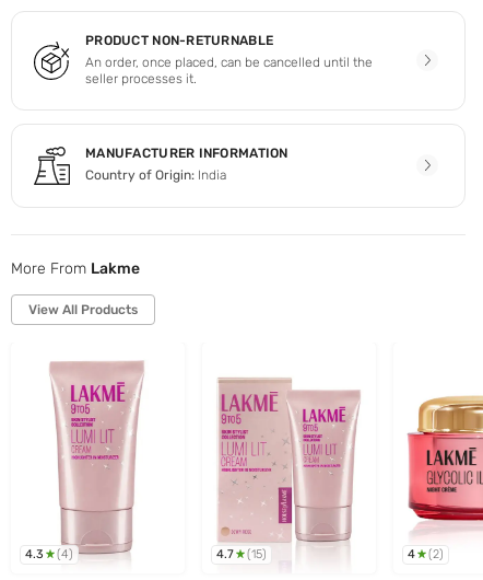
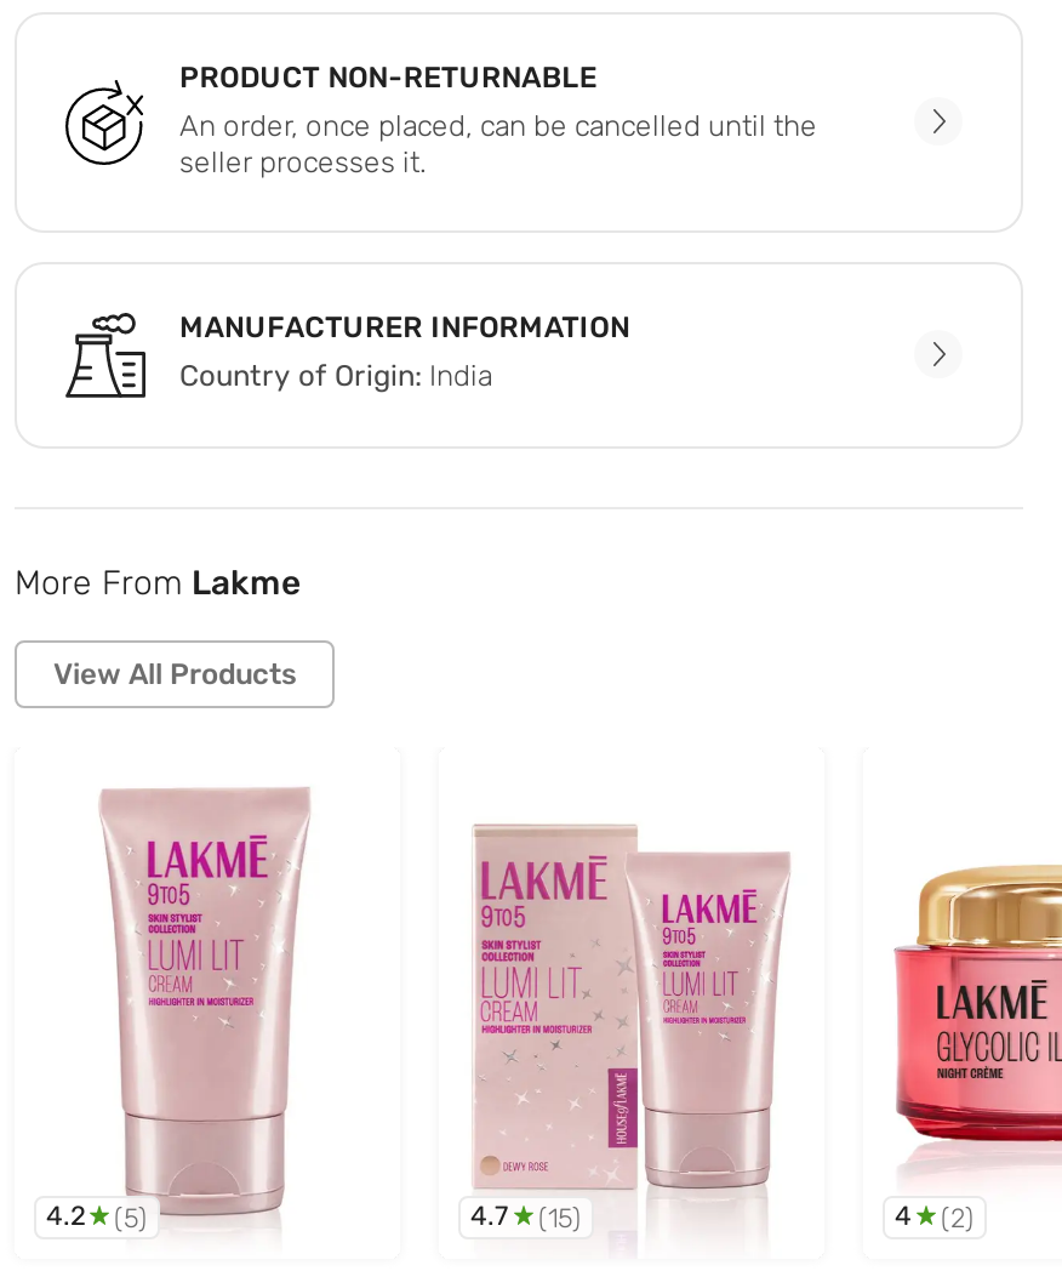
- 4.3
+ 4.2

- (4)
+ (5)
